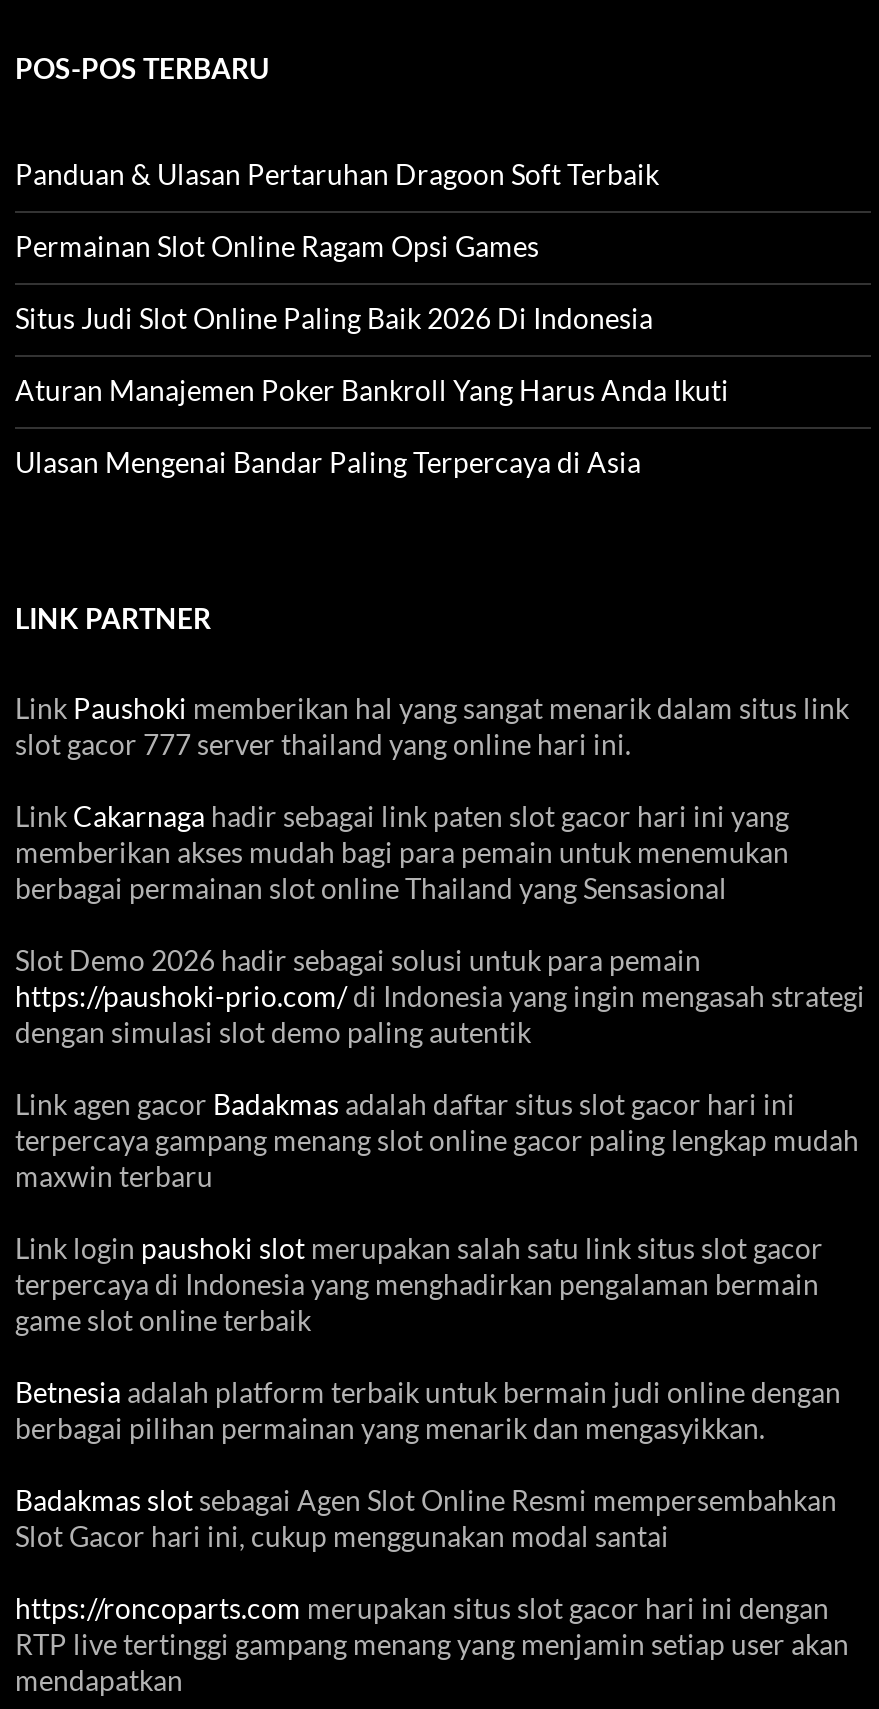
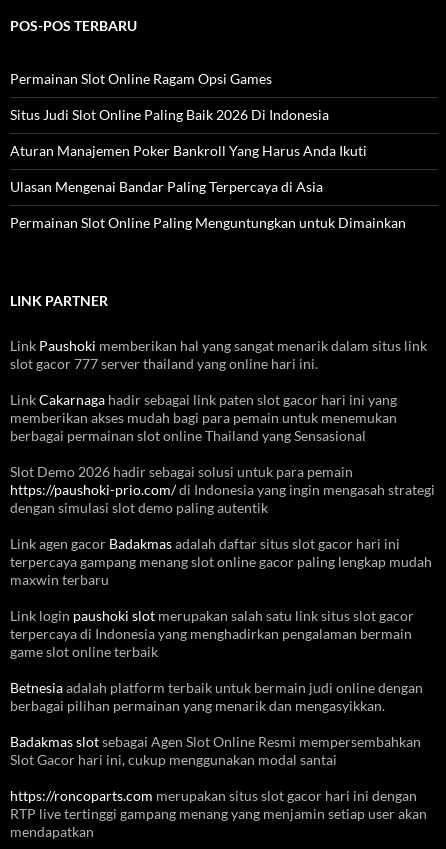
- Panduan & Ulasan Pertaruhan Dragoon Soft Terbaik

moved up: Permainan Slot Online Ragam Opsi Games | Situs Judi Slot Online Paling Baik 2026 Di Indonesia | Aturan Manajemen Poker Bankroll Yang Harus Anda Ikuti | Ulasan Mengenai Bandar Paling Terpercaya di Asia

+ Permainan Slot Online Paling Menguntungkan untuk Dimainkan
